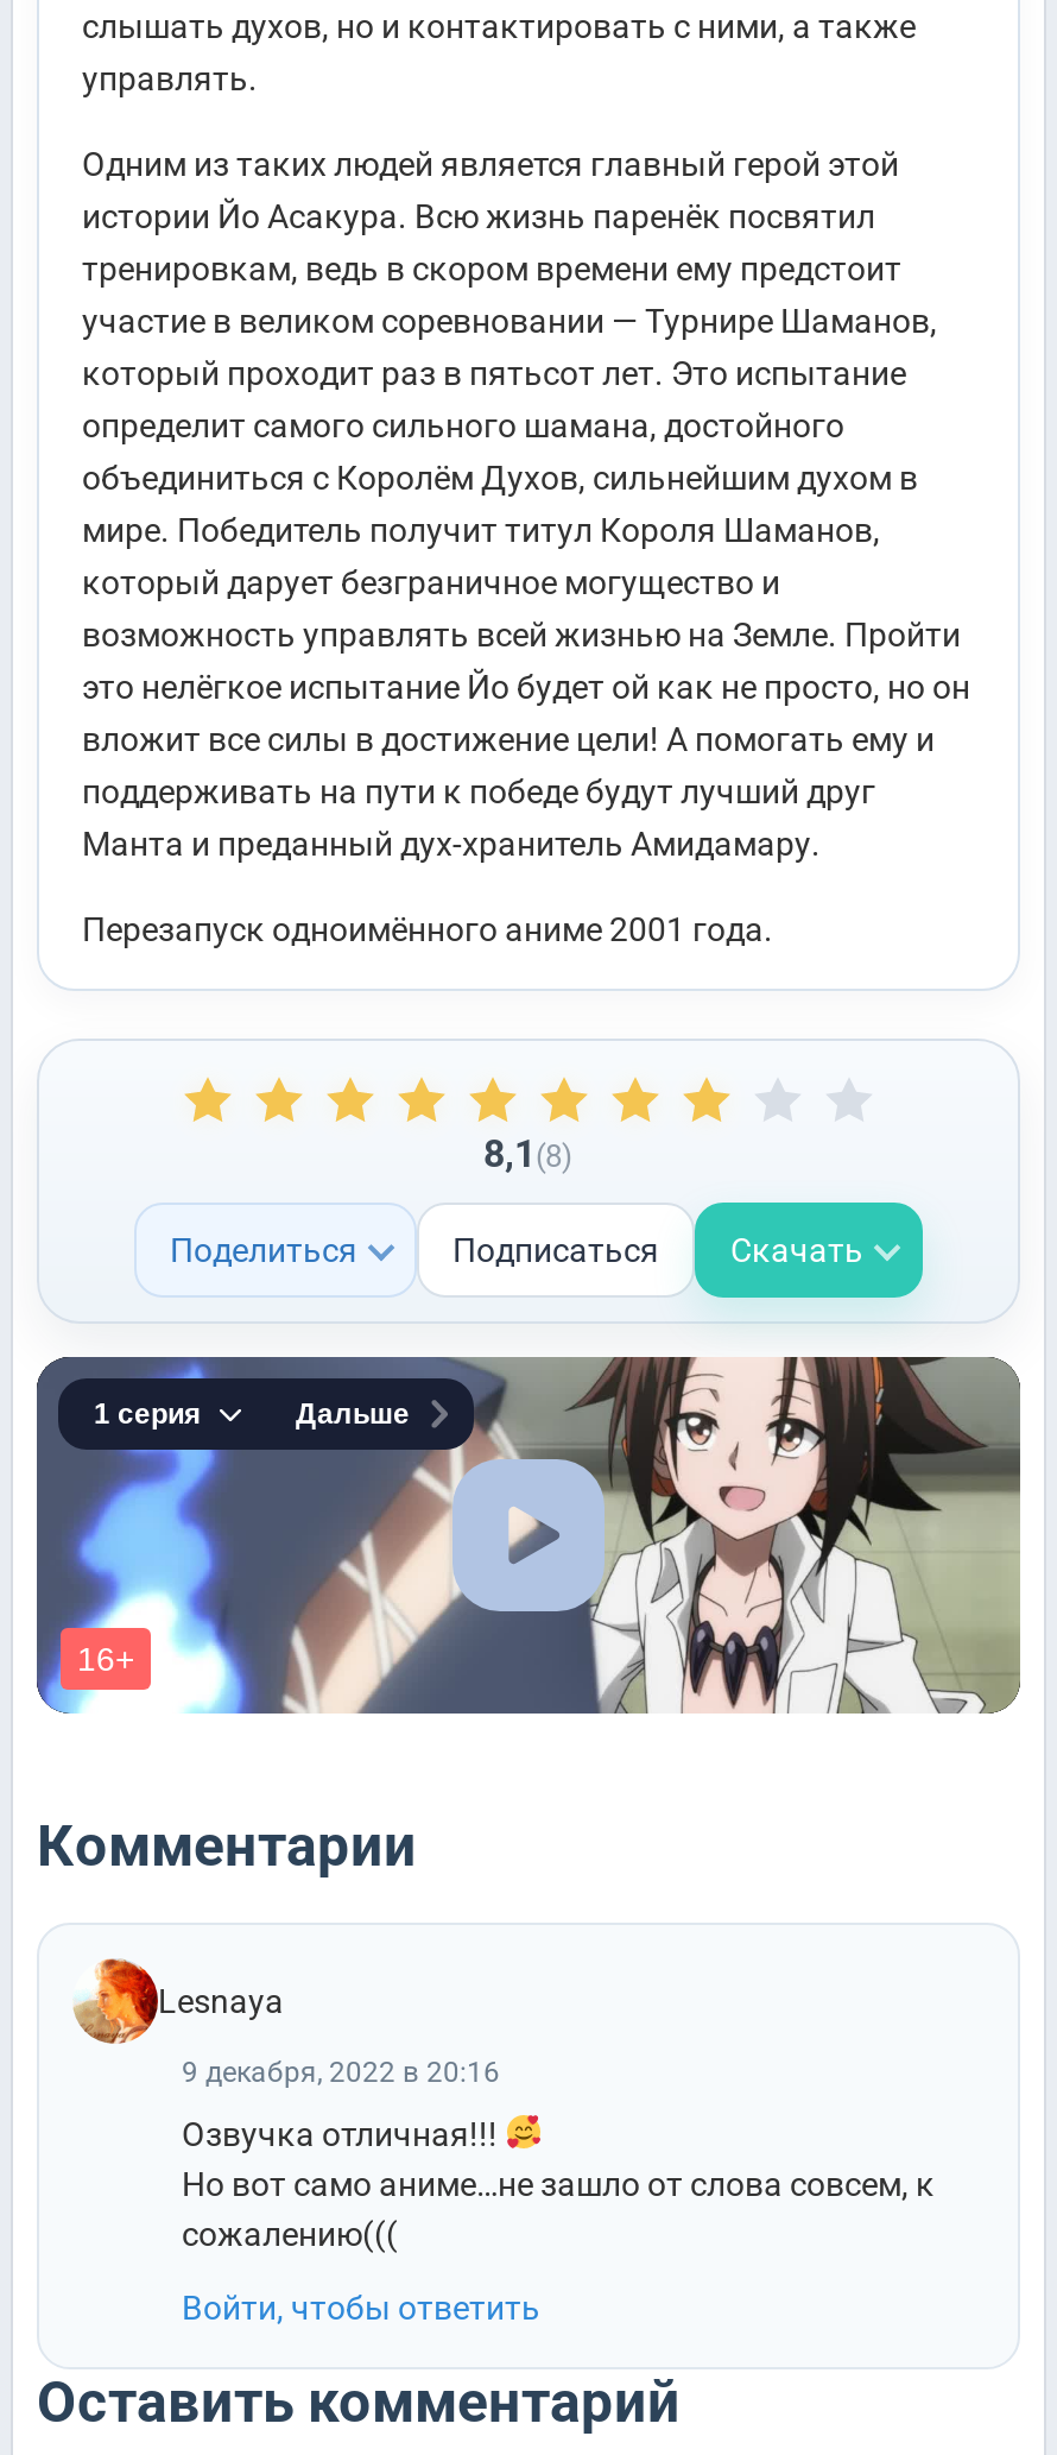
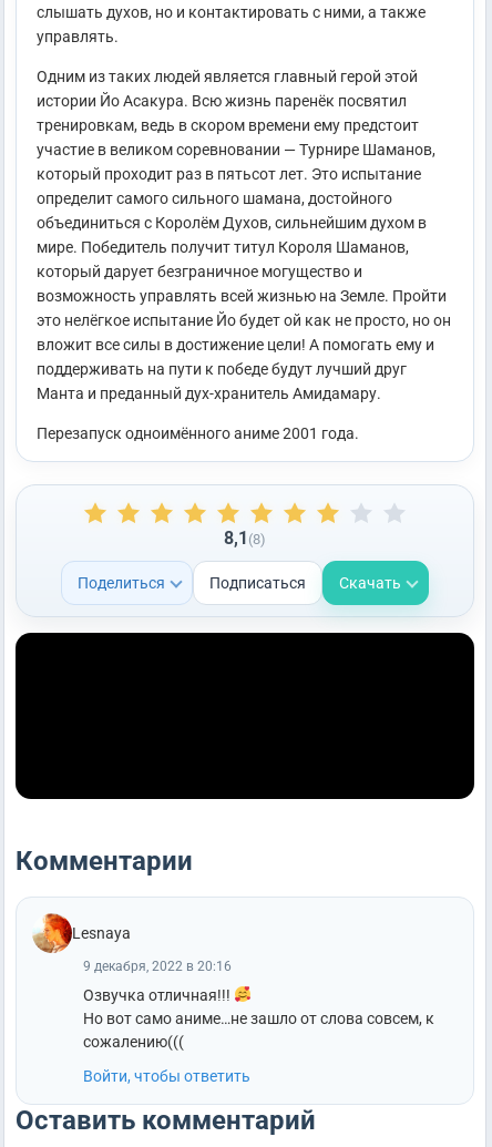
- [image]
